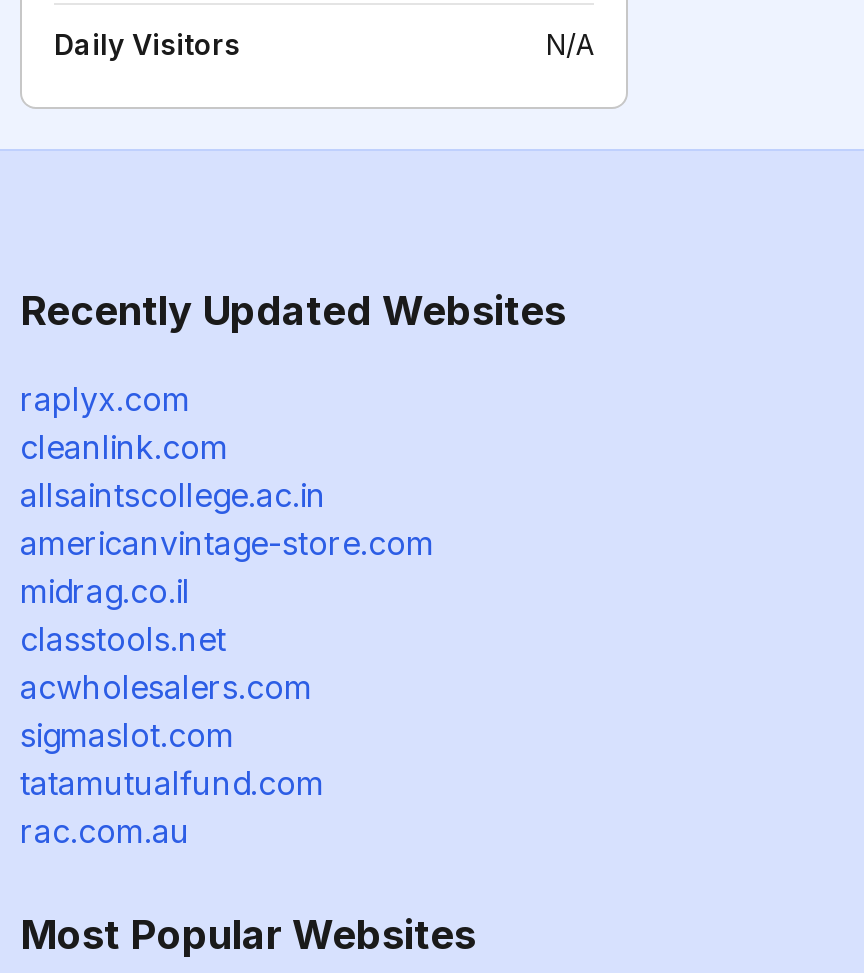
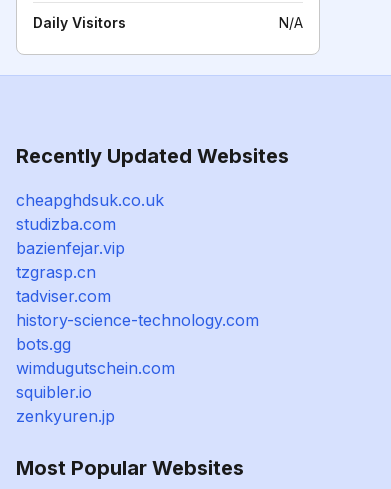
- raplyx.com
- cleanlink.com
- allsaintscollege.ac.in
- americanvintage-store.com
- midrag.co.il
- classtools.net
- acwholesalers.com
- sigmaslot.com
- tatamutualfund.com
- rac.com.au
+ cheapghdsuk.co.uk
+ studizba.com
+ bazienfejar.vip
+ tzgrasp.cn
+ tadviser.com
+ history-science-technology.com
+ bots.gg
+ wimdugutschein.com
+ squibler.io
+ zenkyuren.jp
